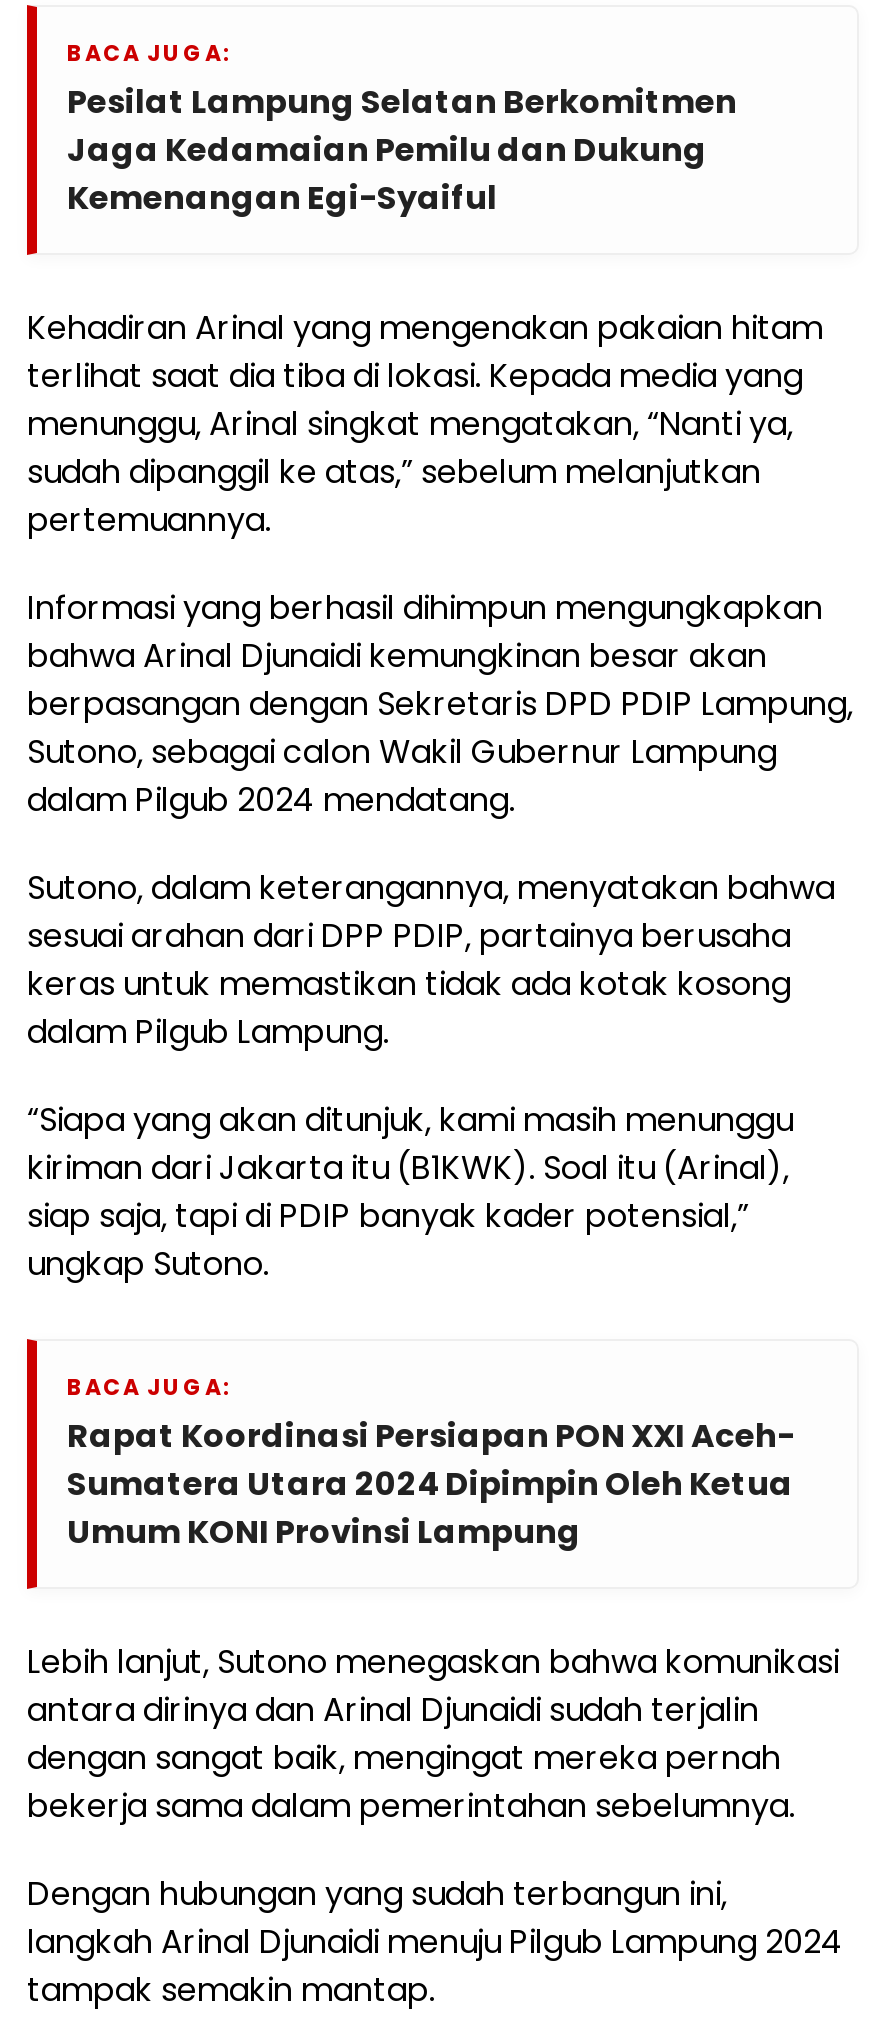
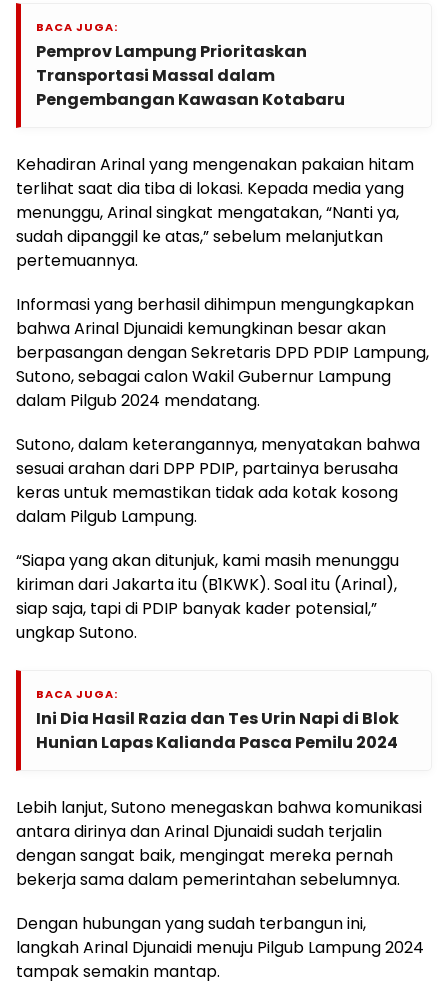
- Pesilat Lampung Selatan Berkomitmen
- Jaga Kedamaian Pemilu dan Dukung
- Kemenangan Egi-Syaiful
+ Pemprov Lampung Prioritaskan
+ Transportasi Massal dalam
+ Pengembangan Kawasan Kotabaru

- Rapat Koordinasi Persiapan PON XXI Aceh-
- Sumatera Utara 2024 Dipimpin Oleh Ketua
- Umum KONI Provinsi Lampung
+ Ini Dia Hasil Razia dan Tes Urin Napi di Blok
+ Hunian Lapas Kalianda Pasca Pemilu 2024
